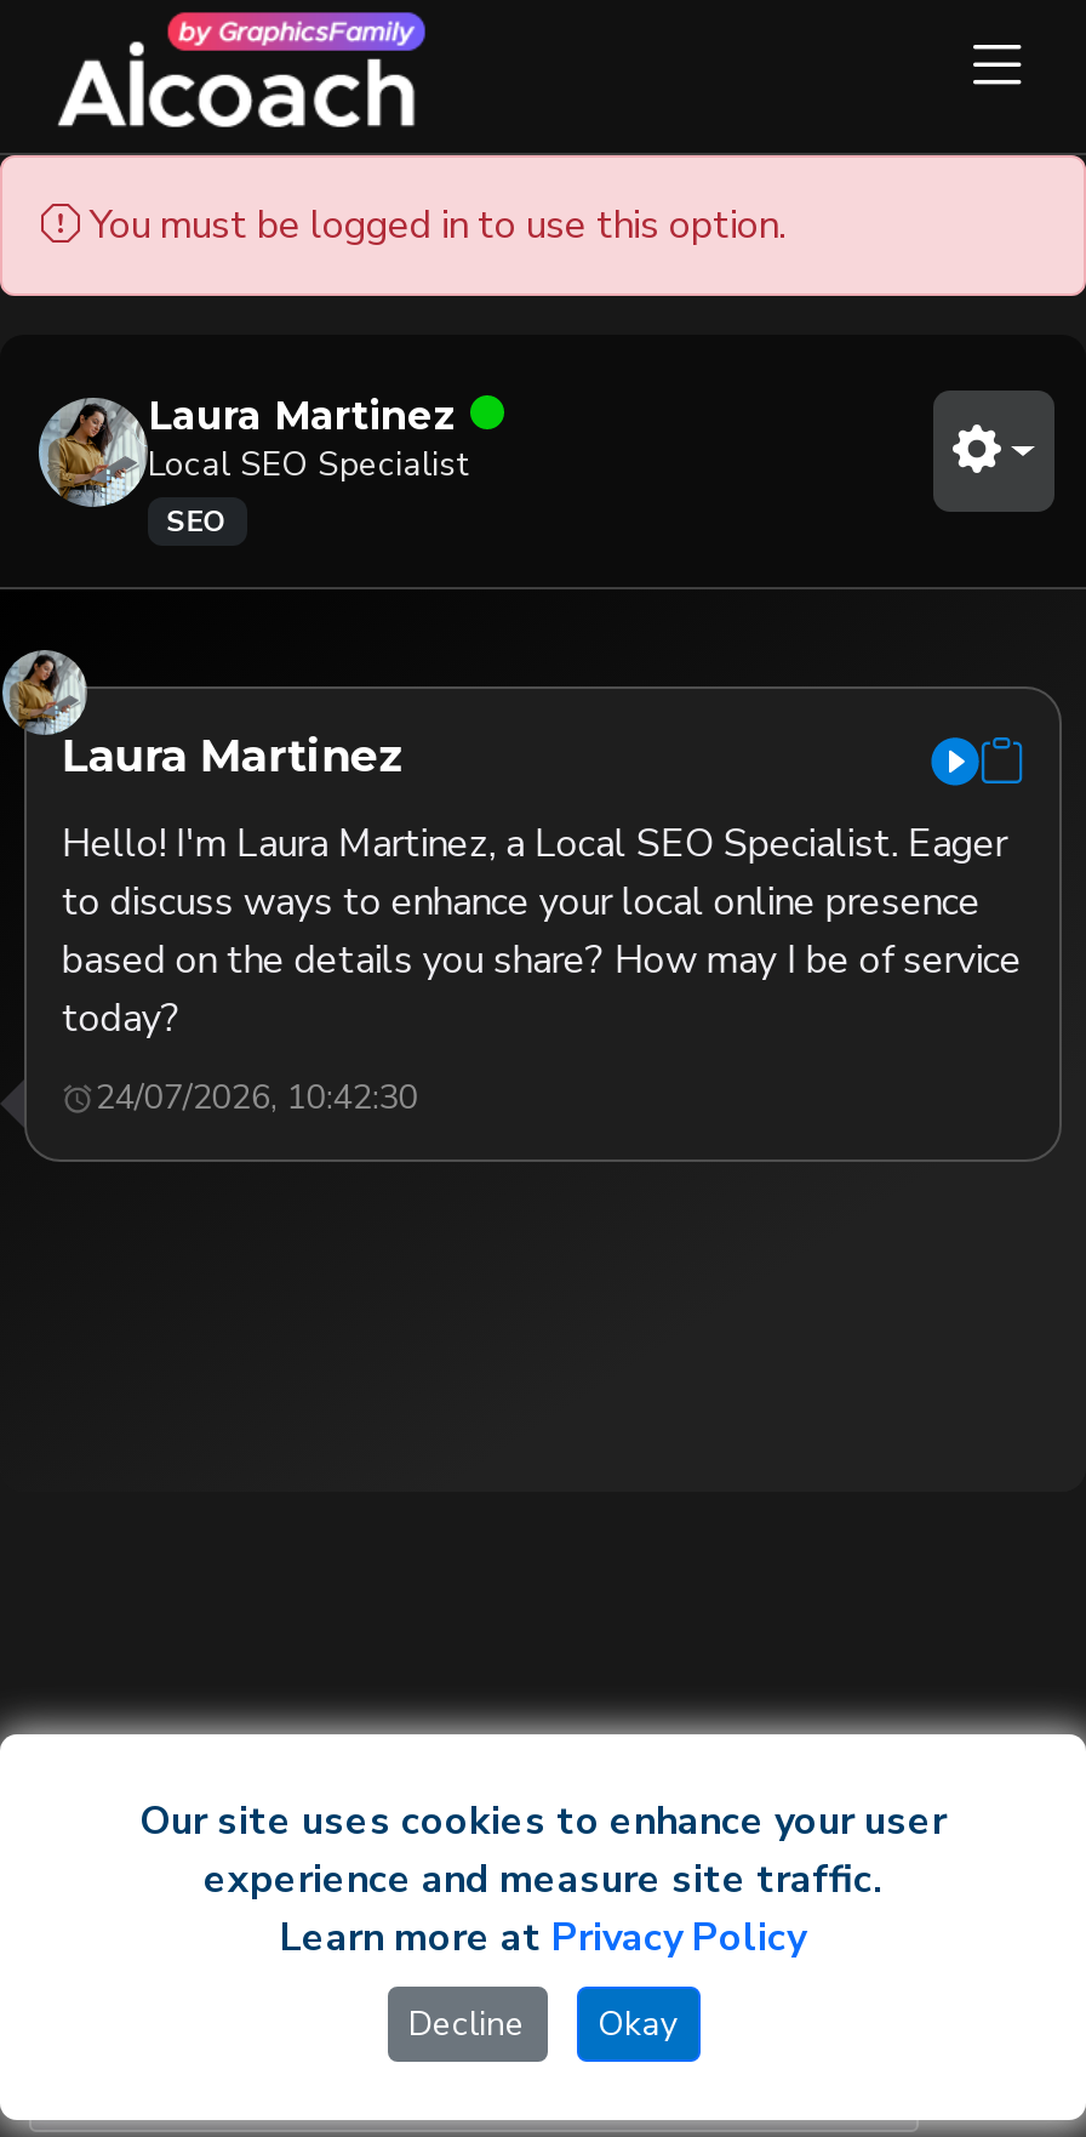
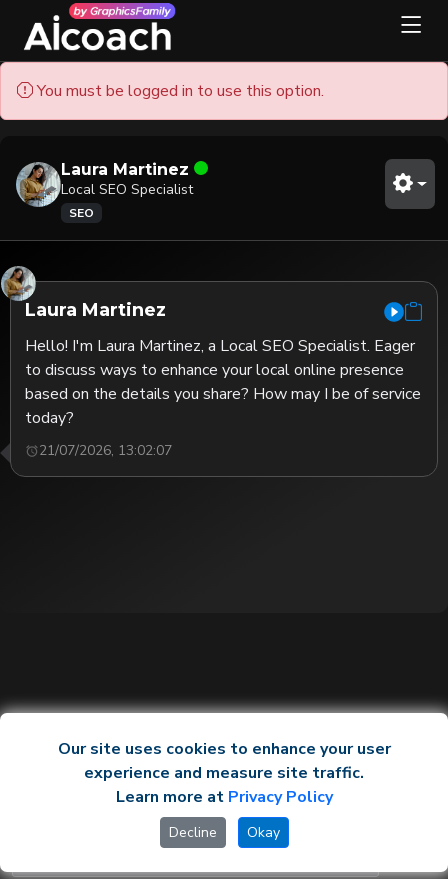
- 24/07/2026, 10:42:30
+ 21/07/2026, 13:02:07
